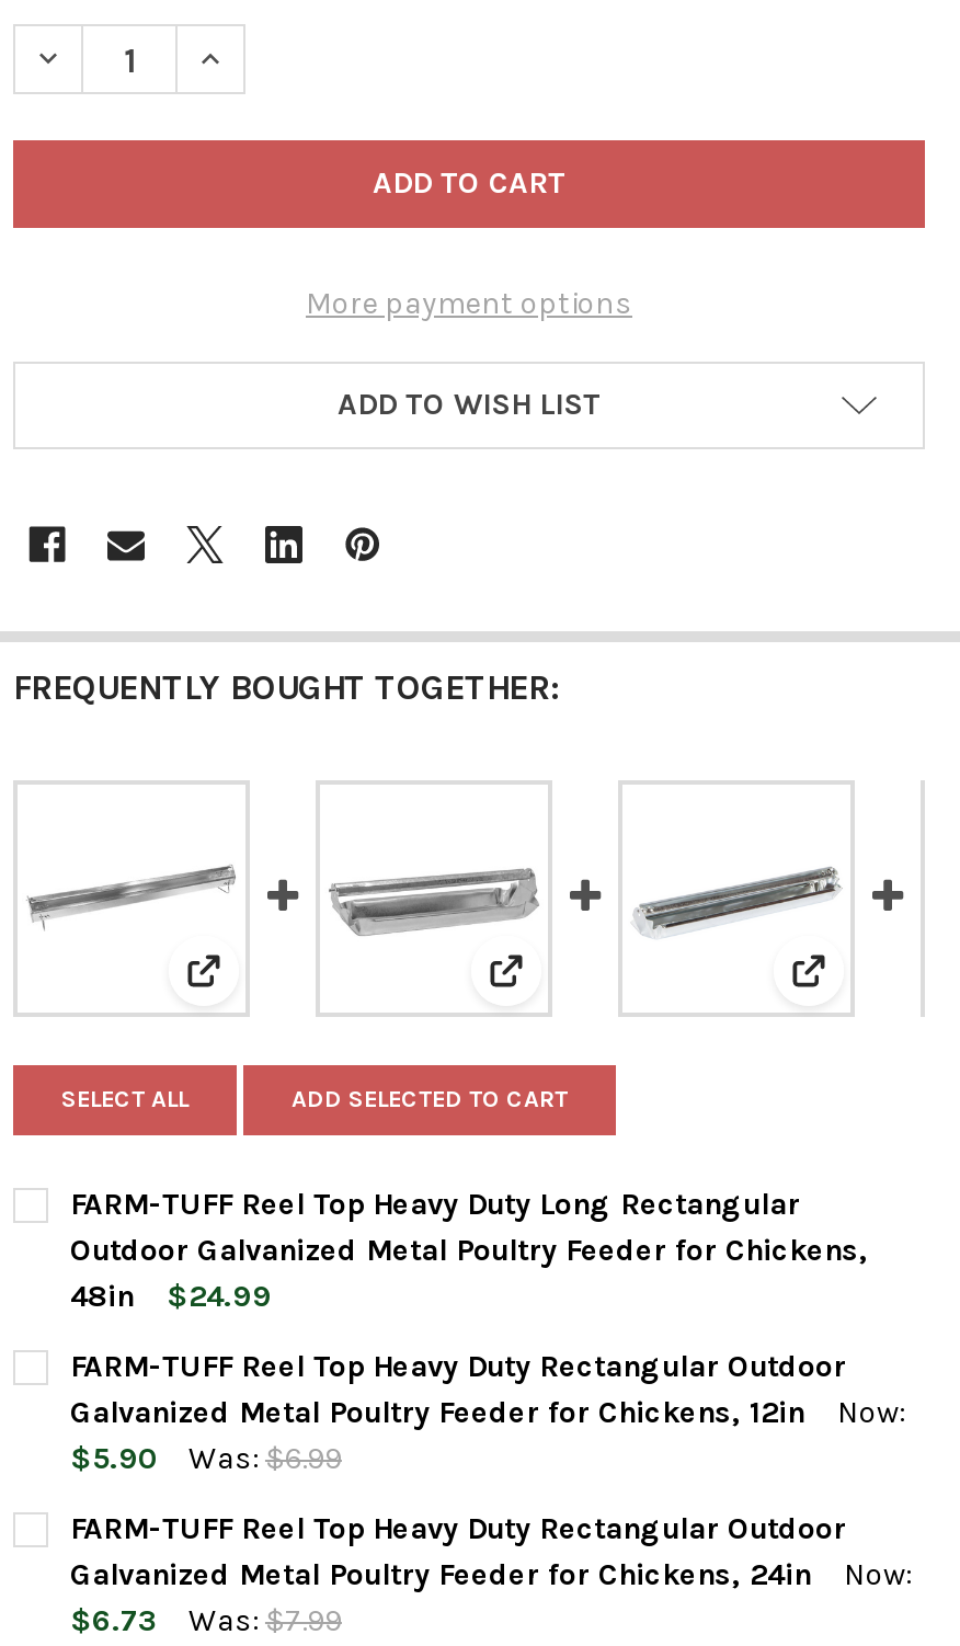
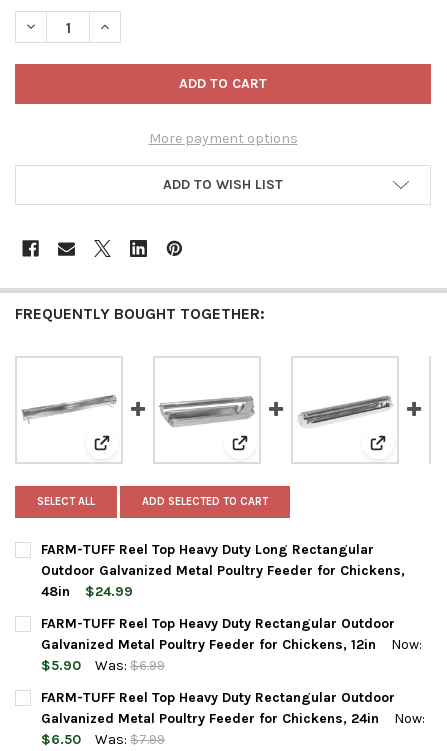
- $6.73 Was: $7.99
+ $6.50 Was: $7.99
